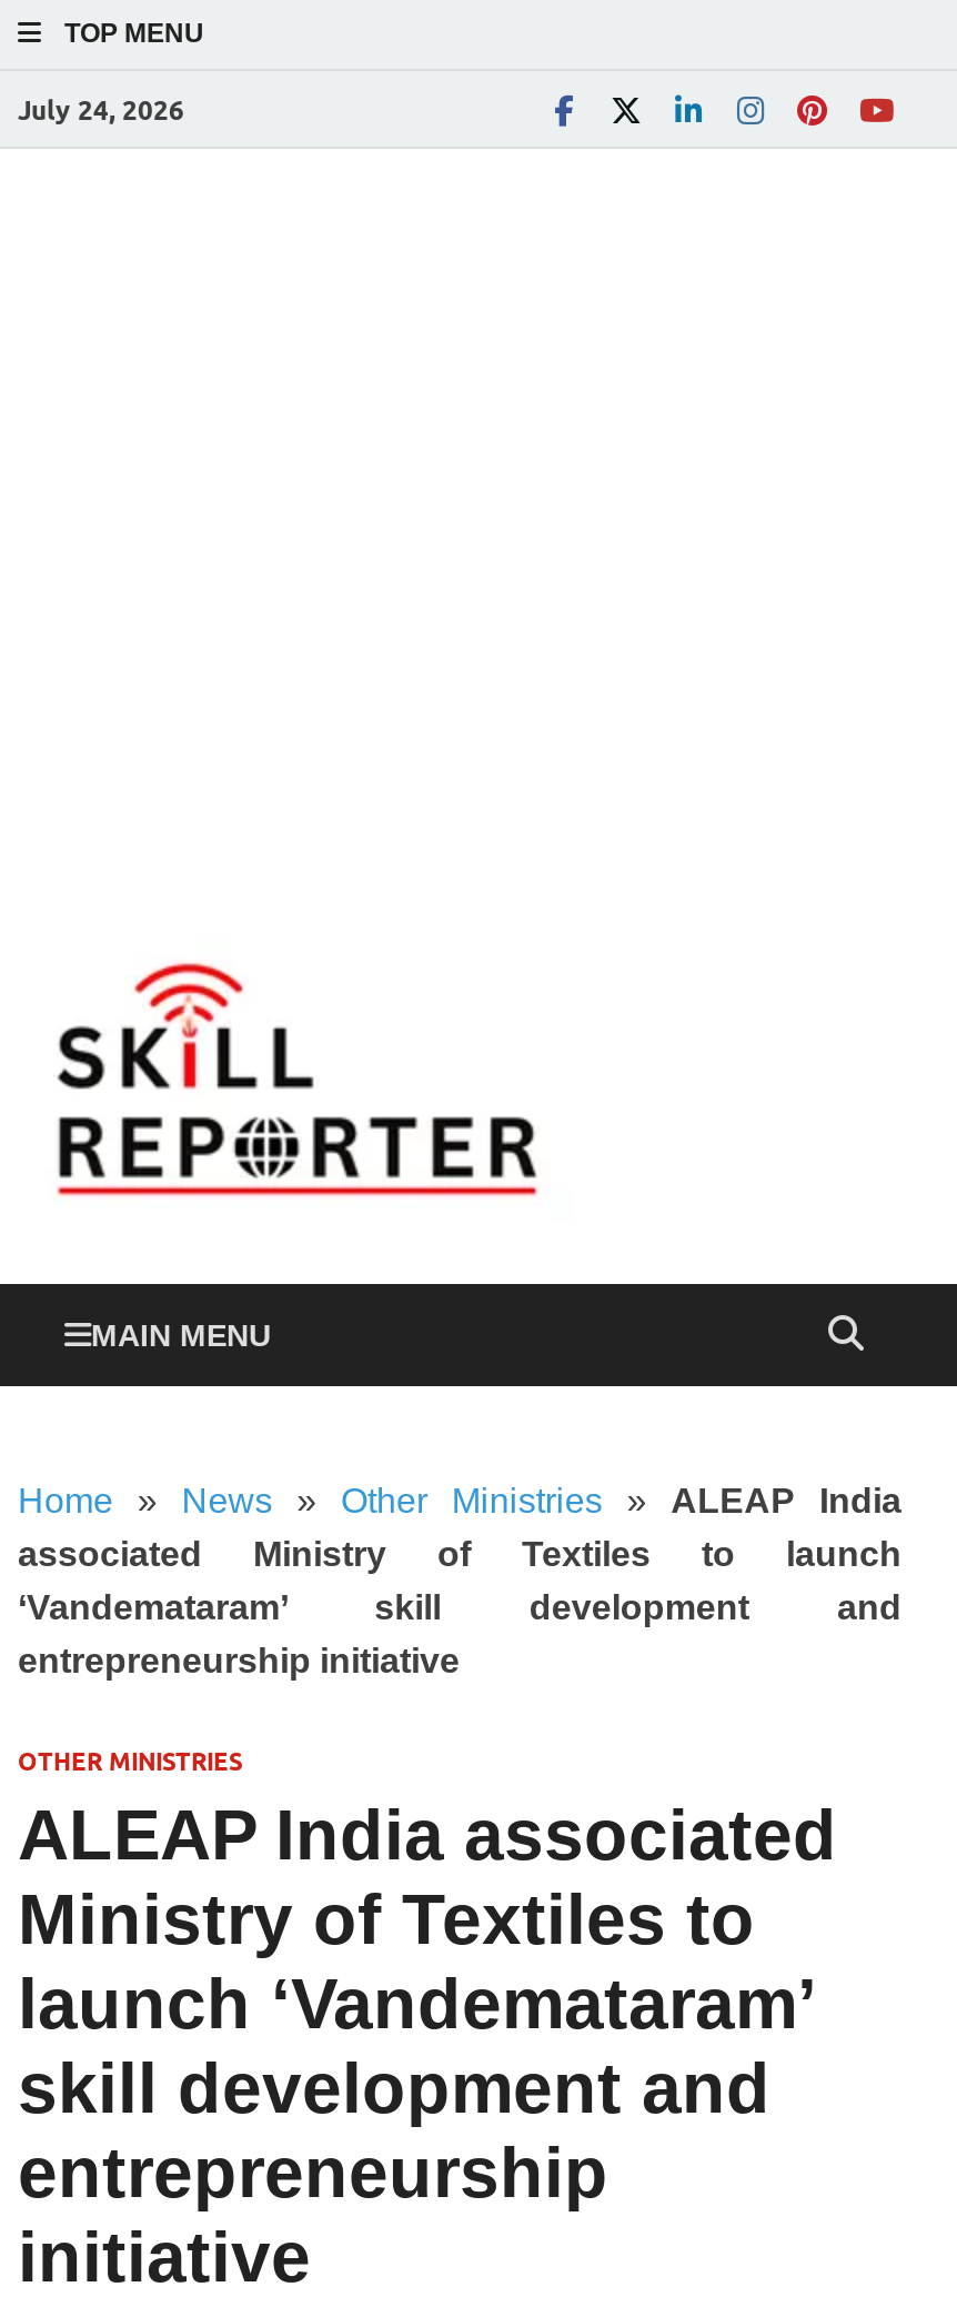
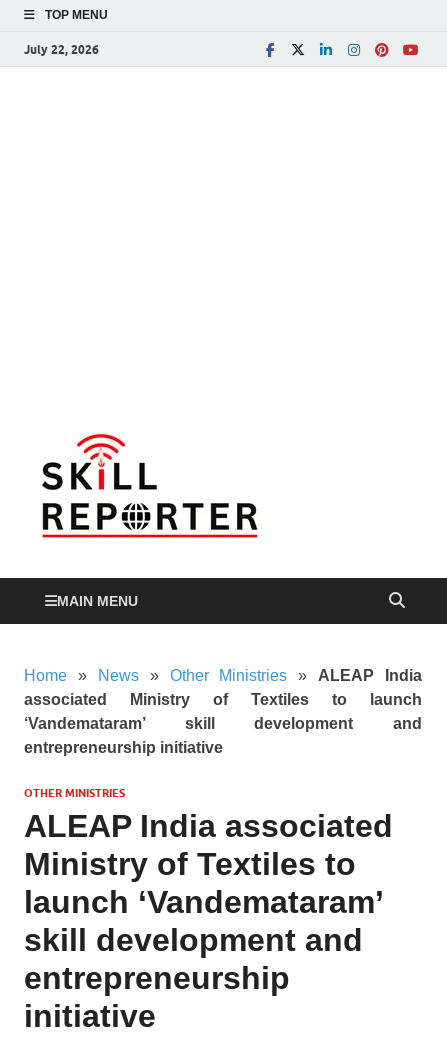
- July 24, 2026
+ July 22, 2026
